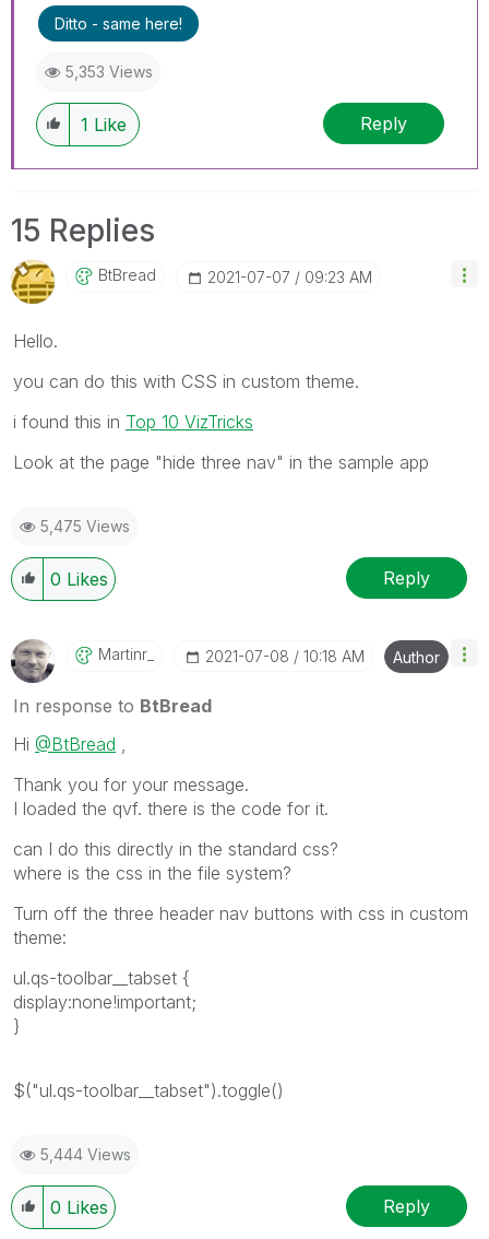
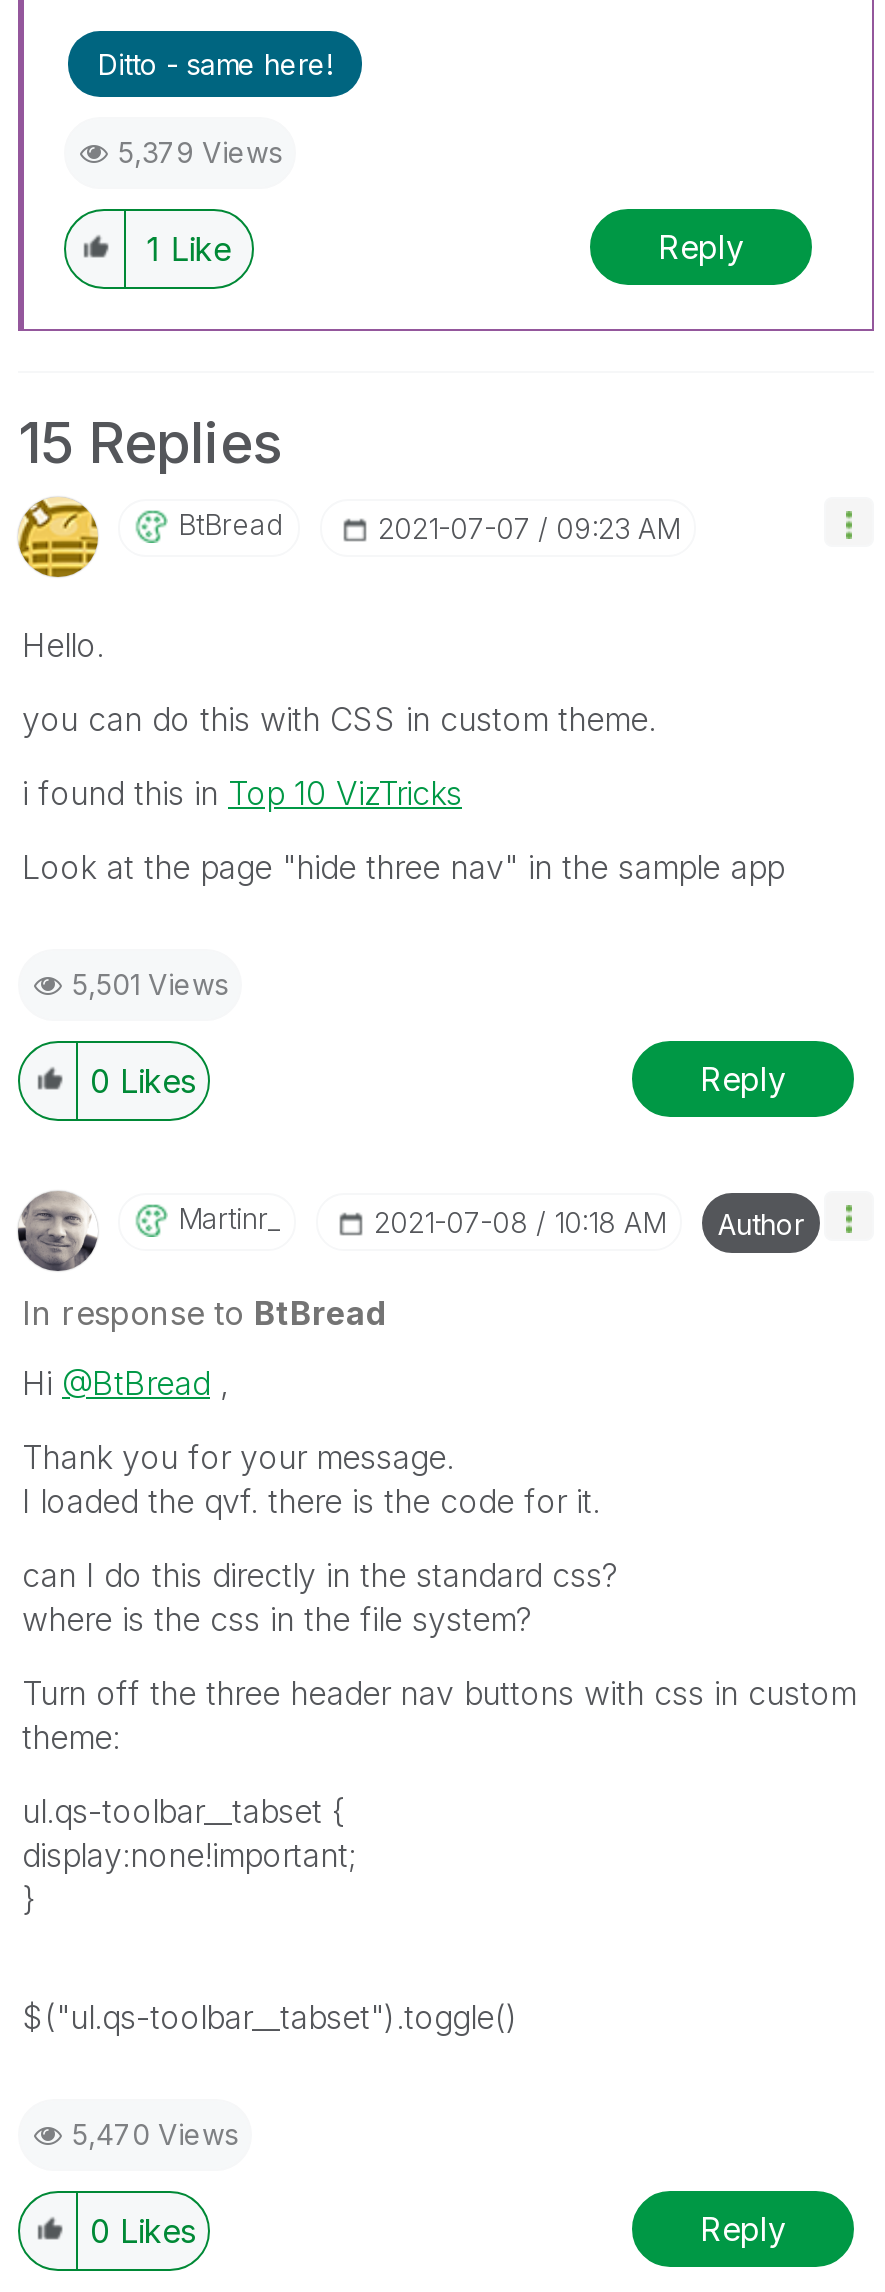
- 5,353 Views
+ 5,379 Views

- 5,475 Views
+ 5,501 Views

- 5,444 Views
+ 5,470 Views
